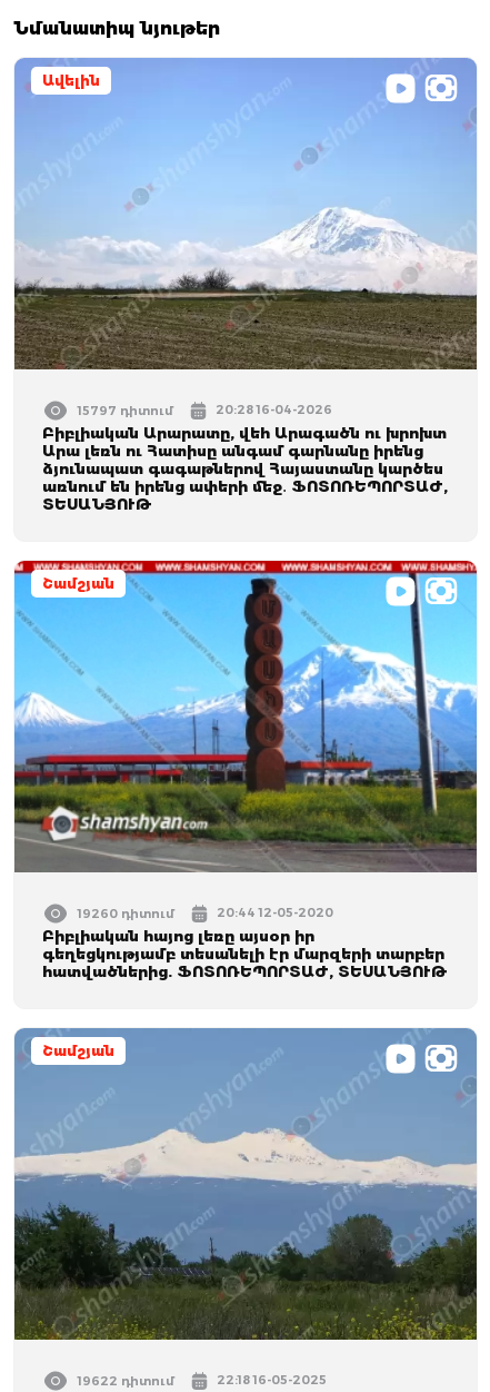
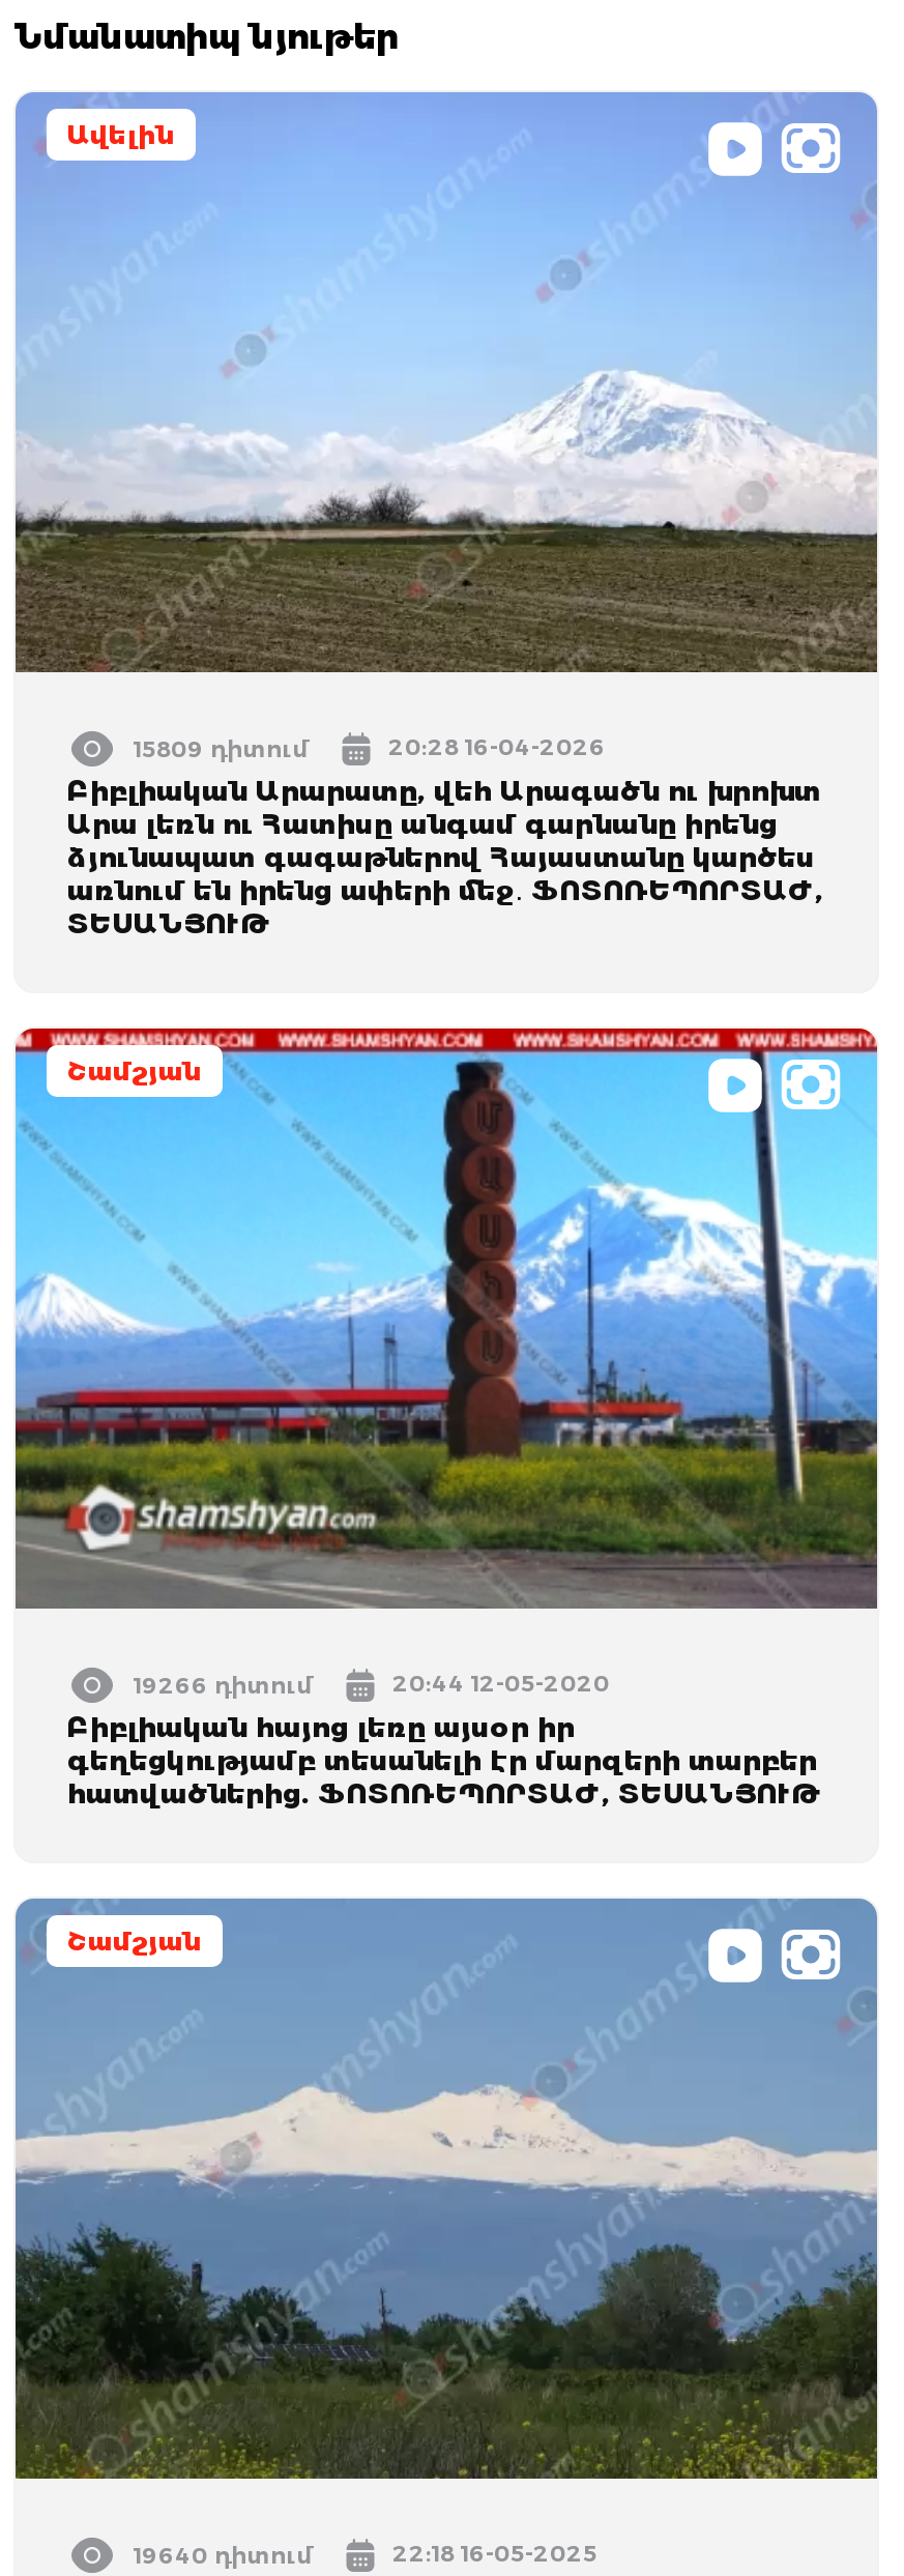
- 15797 դիտում
+ 15809 դիտում

- 19260 դիտում
+ 19266 դիտում

- 19622 դիտում
+ 19640 դիտում
